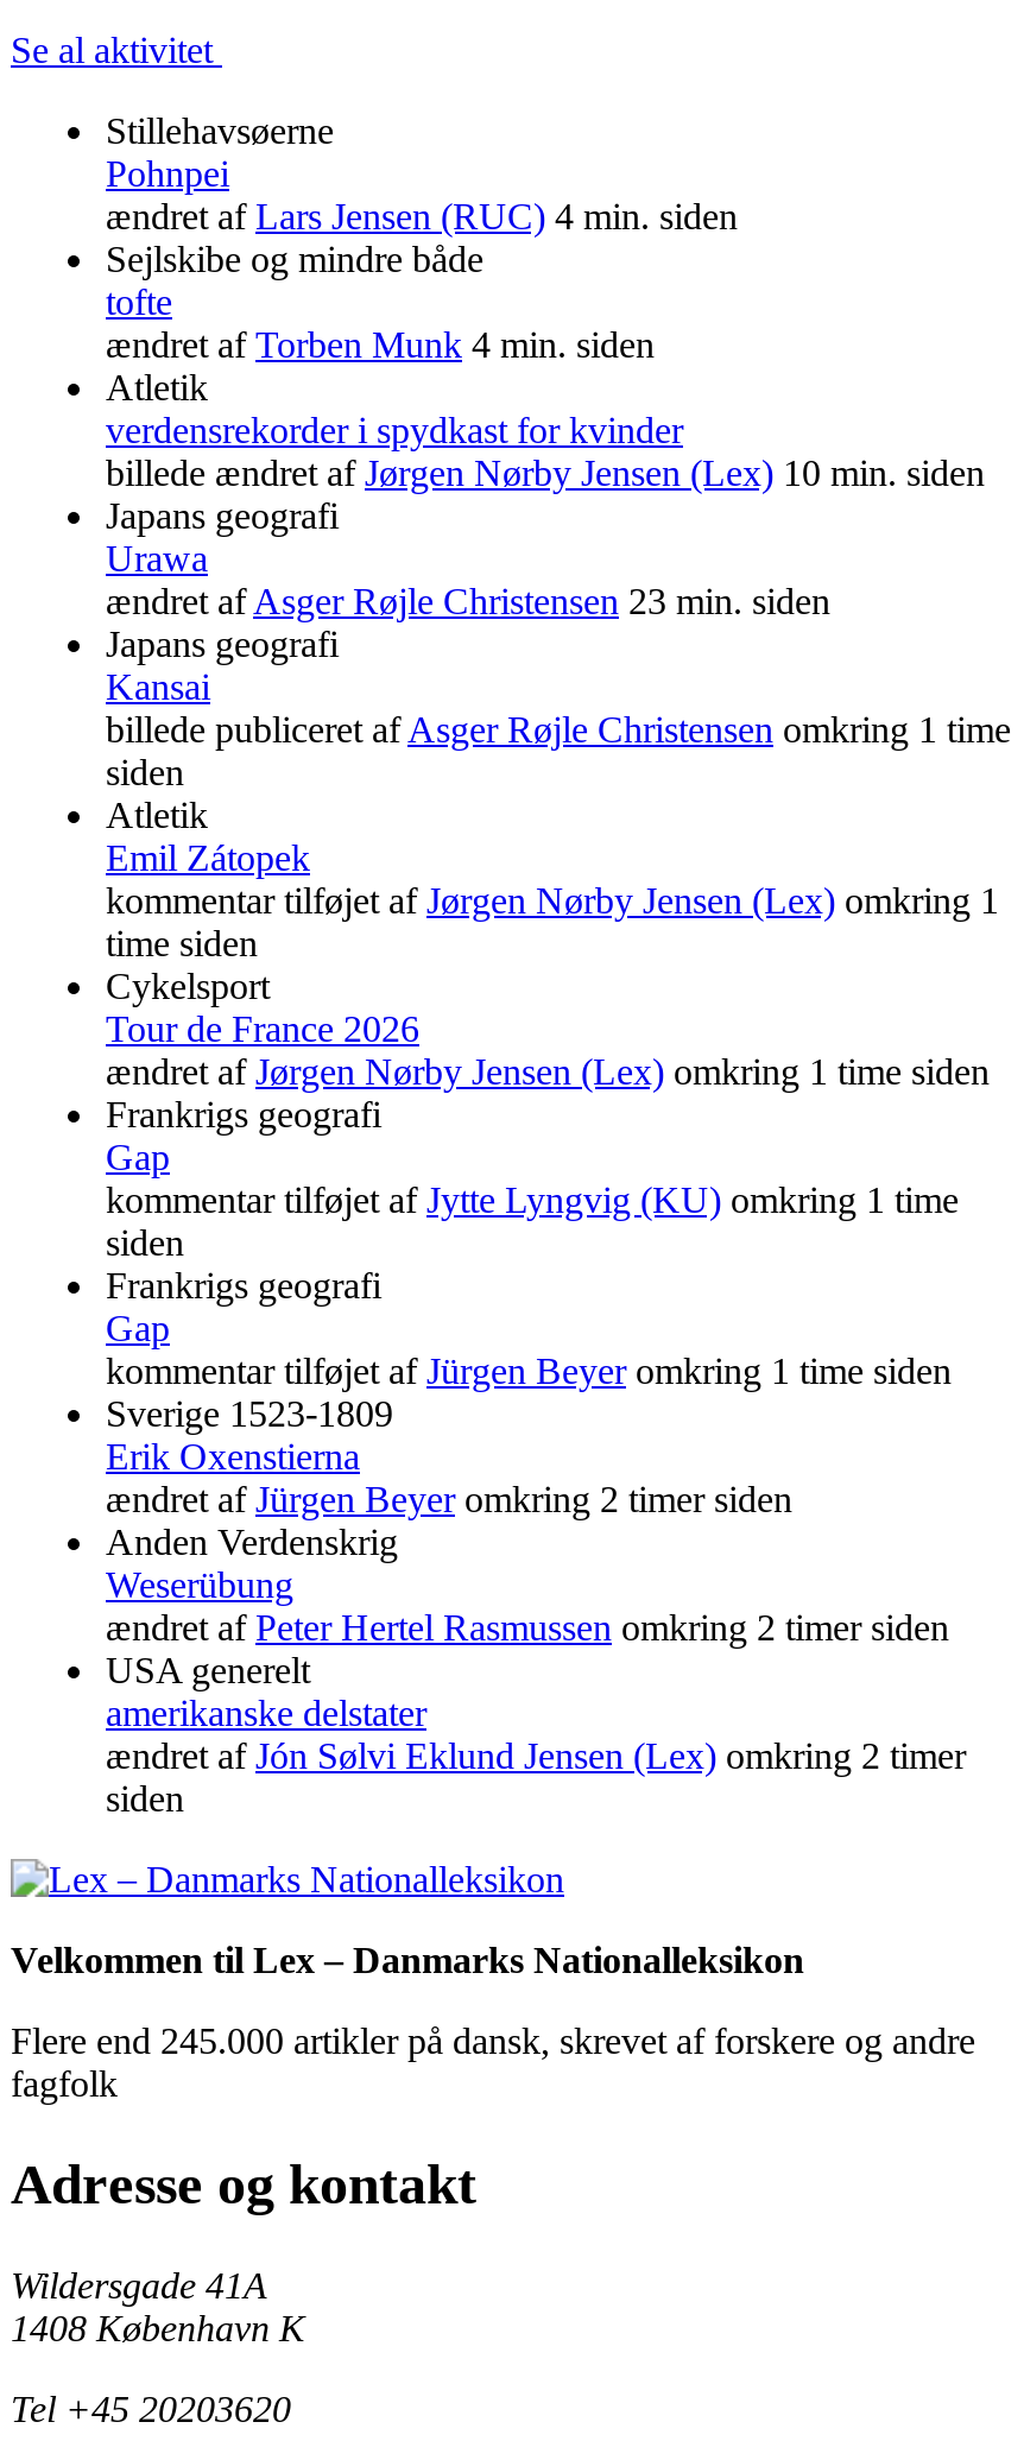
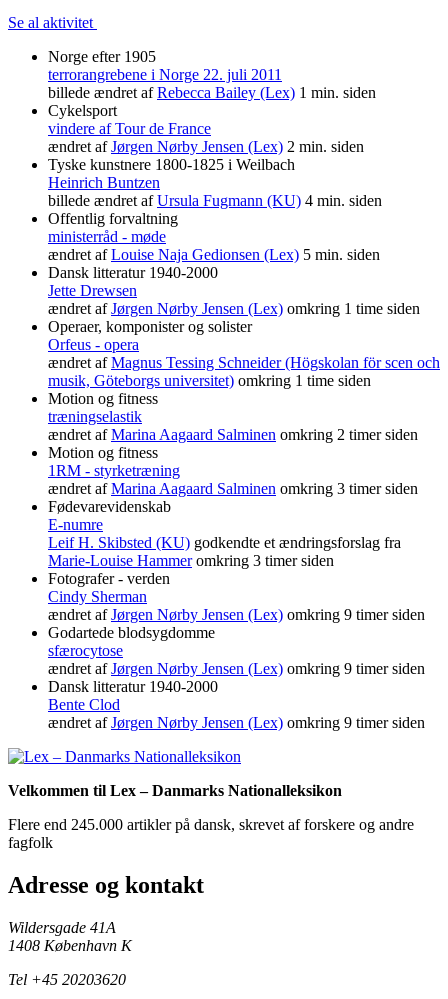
- Stillehavsøerne
- Pohnpei
- ændret af Lars Jensen (RUC) 4 min. siden
- Sejlskibe og mindre både
- tofte
- ændret af Torben Munk 4 min. siden
- Atletik
- verdensrekorder i spydkast for kvinder
- billede ændret af Jørgen Nørby Jensen (Lex) 10 min. siden
- Japans geografi
- Urawa
- ændret af Asger Røjle Christensen 23 min. siden
- Japans geografi
- Kansai
- billede publiceret af Asger Røjle Christensen omkring 1 time
- siden
- Atletik
- Emil Zátopek
- kommentar tilføjet af Jørgen Nørby Jensen (Lex) omkring 1
- time siden
+ Norge efter 1905
+ terrorangrebene i Norge 22. juli 2011
+ billede ændret af Rebecca Bailey (Lex) 1 min. siden

moved up: Cykelsport

- Tour de France 2026
+ vindere af Tour de France
+ ændret af Jørgen Nørby Jensen (Lex) 2 min. siden
+ Tyske kunstnere 1800-1825 i Weilbach
+ Heinrich Buntzen
+ billede ændret af Ursula Fugmann (KU) 4 min. siden
+ Offentlig forvaltning
+ ministerråd - møde
+ ændret af Louise Naja Gedionsen (Lex) 5 min. siden
+ Dansk litteratur 1940-2000
+ Jette Drewsen

moved up: ændret af Jørgen Nørby Jensen (Lex) omkring 1 time siden

- Frankrigs geografi
- Gap
- kommentar tilføjet af Jytte Lyngvig (KU) omkring 1 time
- siden
- Frankrigs geografi
- Gap
- kommentar tilføjet af Jürgen Beyer omkring 1 time siden
- Sverige 1523-1809
- Erik Oxenstierna
- ændret af Jürgen Beyer omkring 2 timer siden
- Anden Verdenskrig
- Weserübung
- ændret af Peter Hertel Rasmussen omkring 2 timer siden
- USA generelt
- amerikanske delstater
- ændret af Jón Sølvi Eklund Jensen (Lex) omkring 2 timer
- siden
+ Operaer, komponister og solister
+ Orfeus - opera
+ ændret af Magnus Tessing Schneider (Högskolan för scen och
+ musik, Göteborgs universitet) omkring 1 time siden
+ Motion og fitness
+ træningselastik
+ ændret af Marina Aagaard Salminen omkring 2 timer siden
+ Motion og fitness
+ 1RM - styrketræning
+ ændret af Marina Aagaard Salminen omkring 3 timer siden
+ Fødevarevidenskab
+ E-numre
+ Leif H. Skibsted (KU) godkendte et ændringsforslag fra
+ Marie-Louise Hammer omkring 3 timer siden
+ Fotografer - verden
+ Cindy Sherman
+ ændret af Jørgen Nørby Jensen (Lex) omkring 9 timer siden
+ Godartede blodsygdomme
+ sfærocytose
+ ændret af Jørgen Nørby Jensen (Lex) omkring 9 timer siden
+ Dansk litteratur 1940-2000
+ Bente Clod
+ ændret af Jørgen Nørby Jensen (Lex) omkring 9 timer siden
